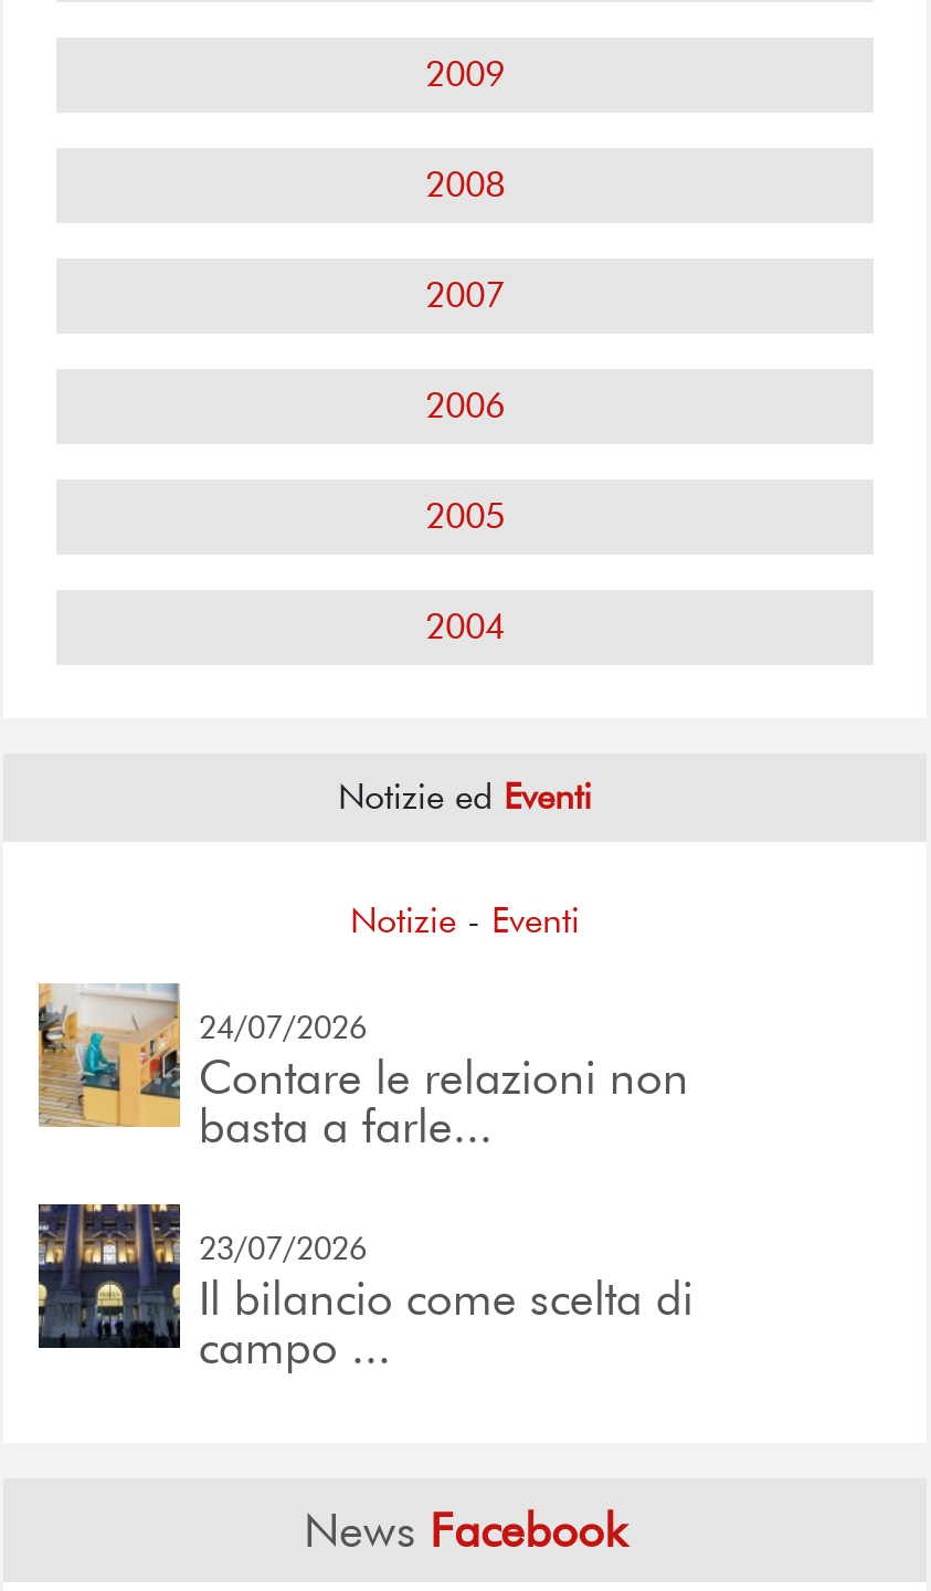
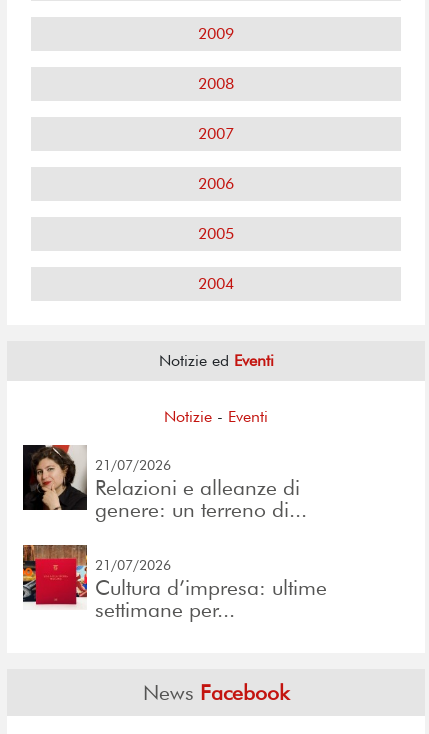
- [image]
- 24/07/2026
- Contare le relazioni non
- basta a farle...
+ [image]
+ 21/07/2026
+ Relazioni e alleanze di
+ genere: un terreno di...

- [image]
- 23/07/2026
- Il bilancio come scelta di
- campo ...
+ [image]
+ 21/07/2026
+ Cultura d’impresa: ultime
+ settimane per...
